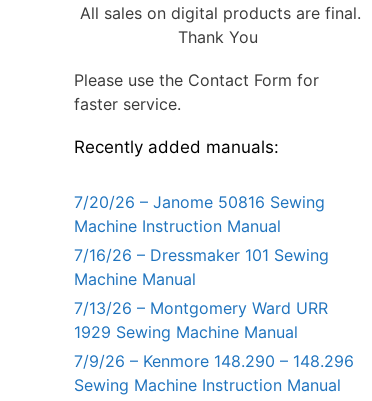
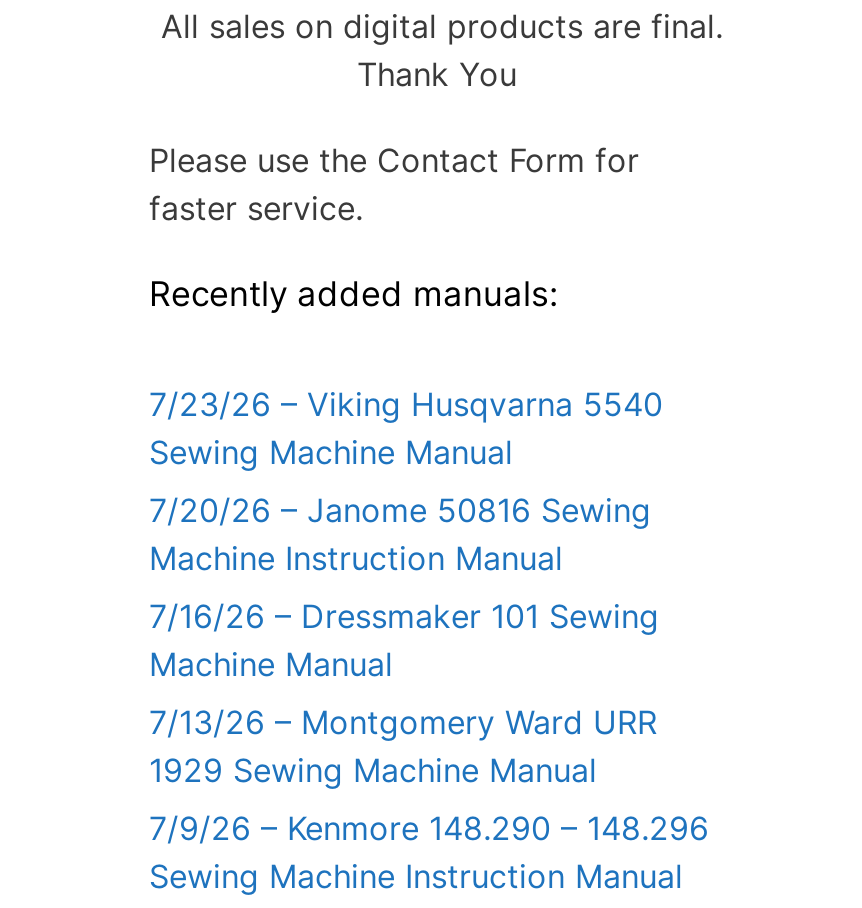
+ 7/23/26 – Viking Husqvarna 5540
+ Sewing Machine Manual
